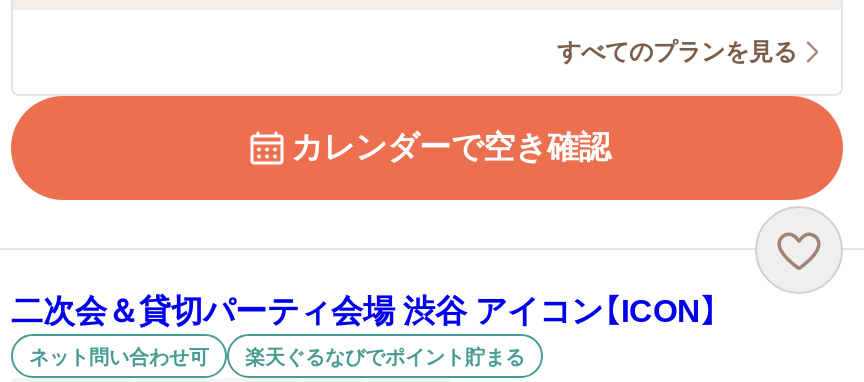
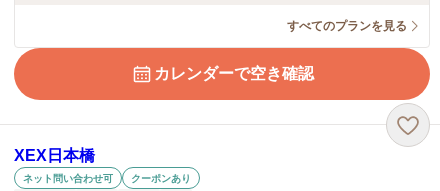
- 二次会＆貸切パーティ会場 渋谷 アイコン【ICON】
+ XEX日本橋

- 楽天ぐるなびでポイント貯まる
+ クーポンあり
